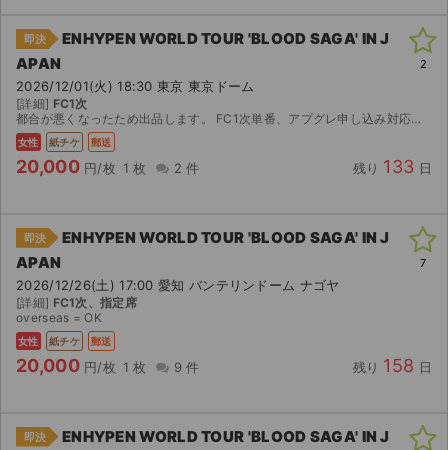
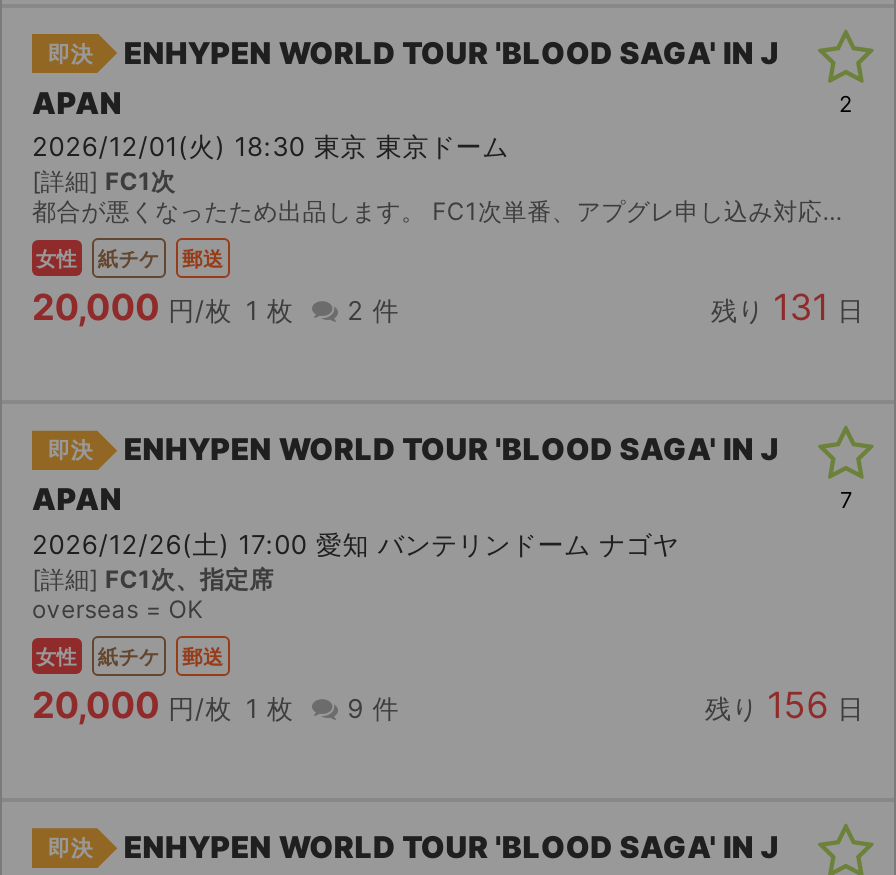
- 残り 133 日
+ 残り 131 日

- 残り 158 日
+ 残り 156 日
